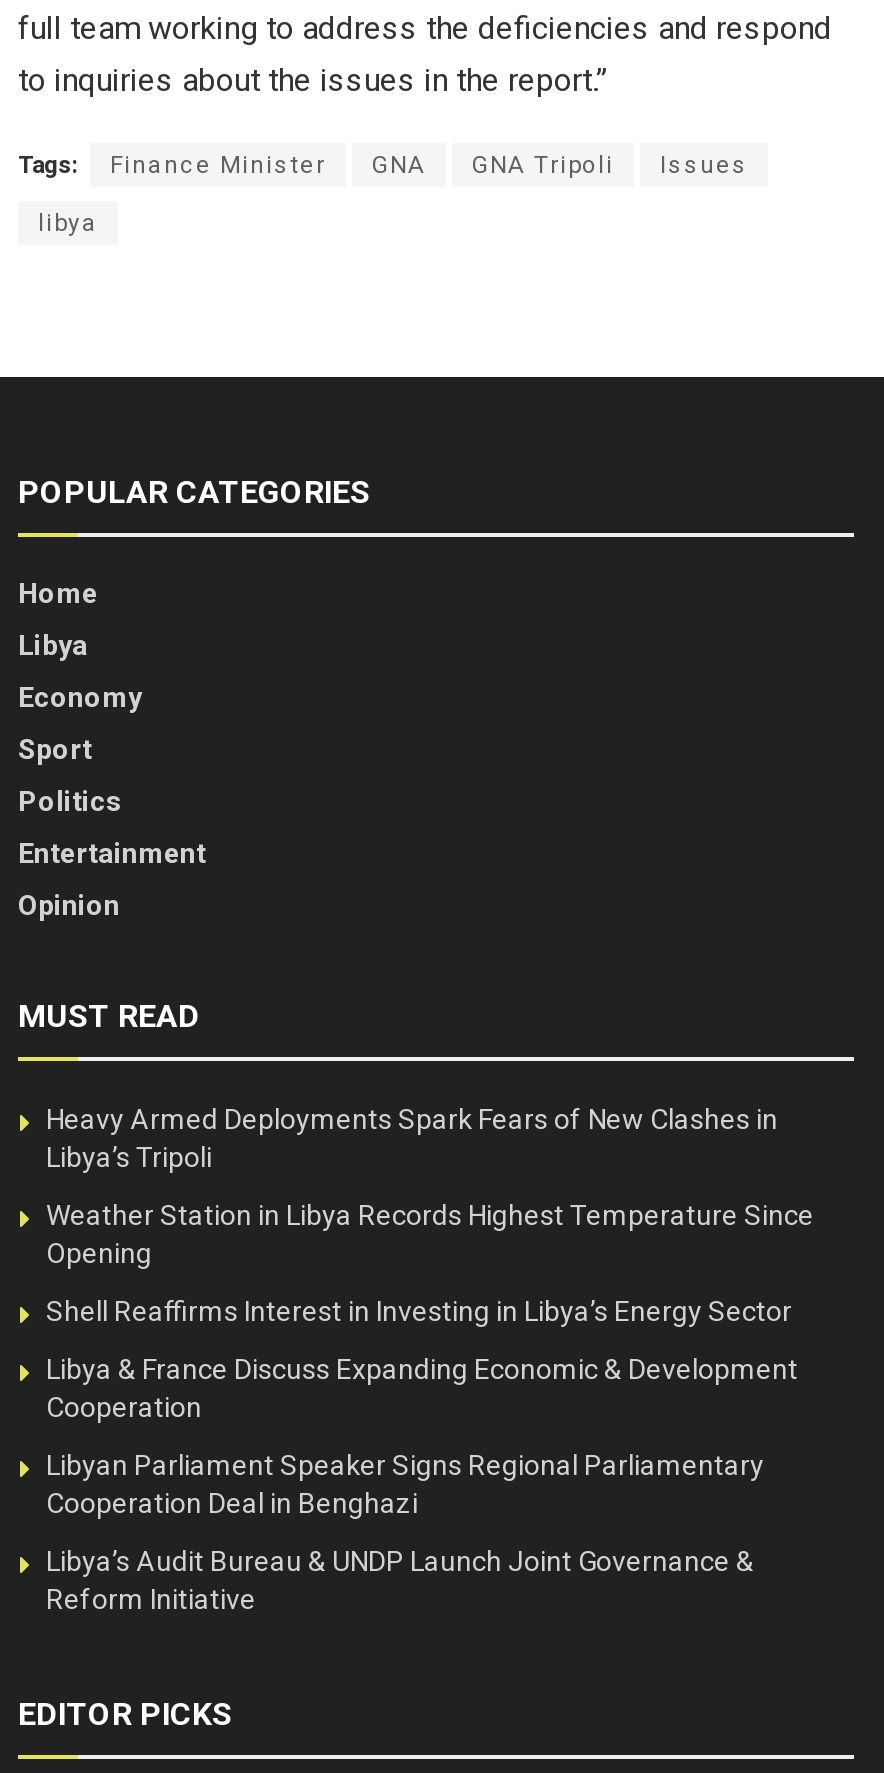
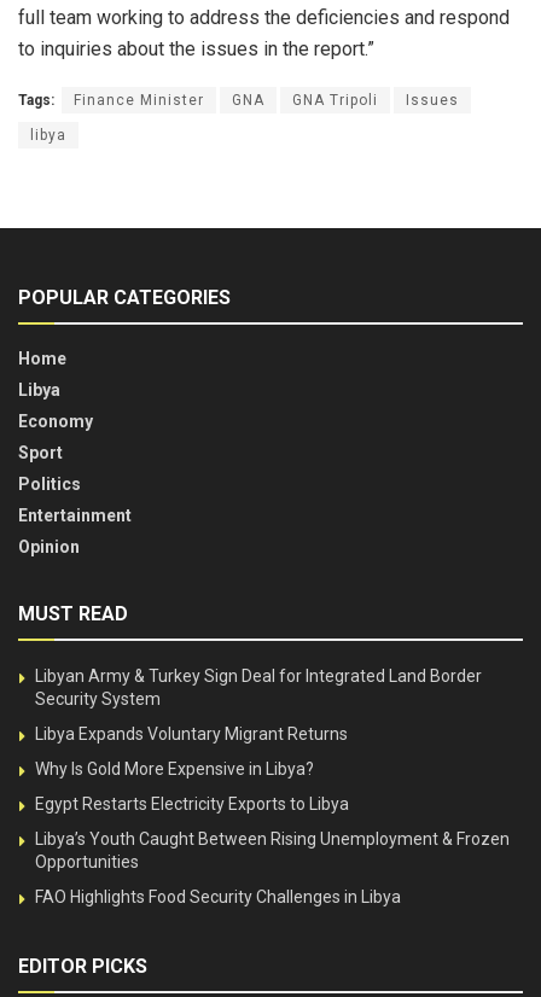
- Heavy Armed Deployments Spark Fears of New Clashes in
- Libya’s Tripoli
+ Libyan Army & Turkey Sign Deal for Integrated Land Border
+ Security System

- Weather Station in Libya Records Highest Temperature Since
- Opening
+ Libya Expands Voluntary Migrant Returns

- Shell Reaffirms Interest in Investing in Libya’s Energy Sector
+ Why Is Gold More Expensive in Libya?

- Libya & France Discuss Expanding Economic & Development
- Cooperation
+ Egypt Restarts Electricity Exports to Libya

- Libyan Parliament Speaker Signs Regional Parliamentary
- Cooperation Deal in Benghazi
+ Libya’s Youth Caught Between Rising Unemployment & Frozen
+ Opportunities

- Libya’s Audit Bureau & UNDP Launch Joint Governance &
- Reform Initiative
+ FAO Highlights Food Security Challenges in Libya
